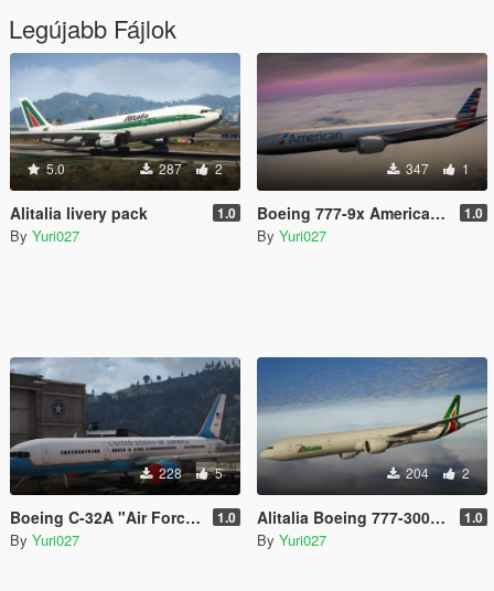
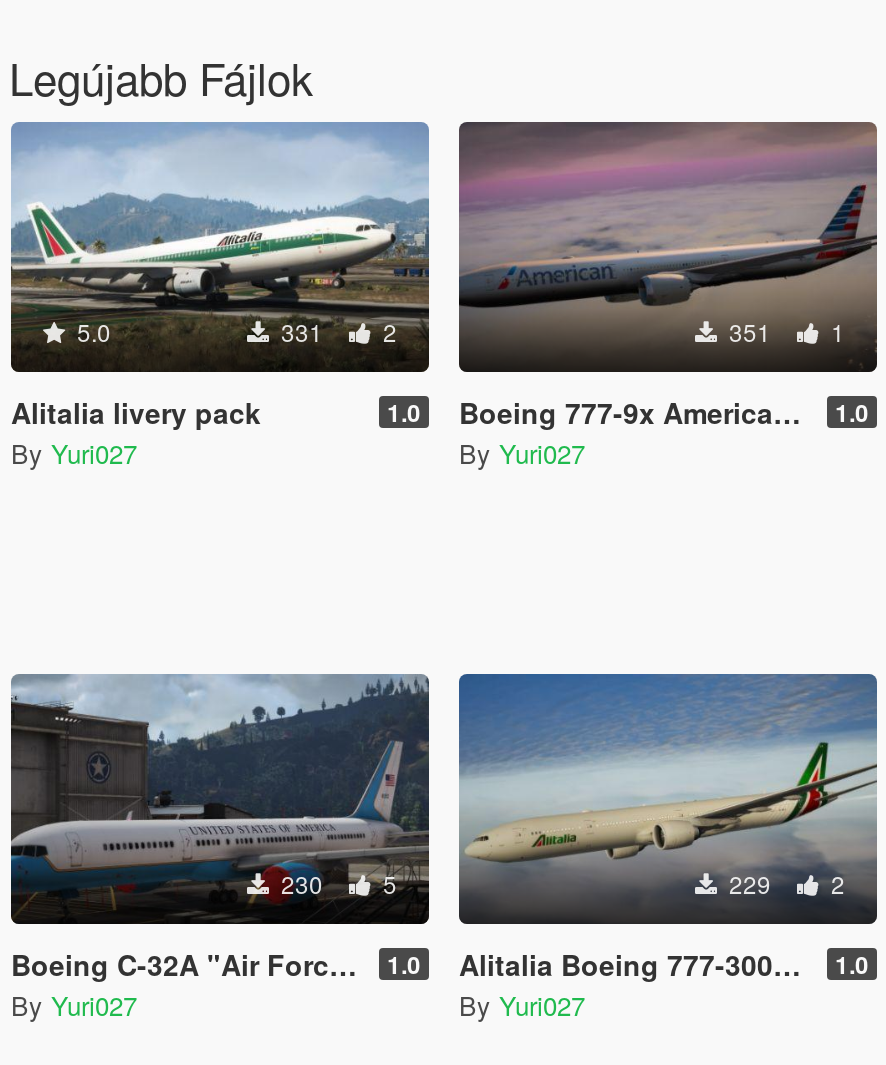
- 287
+ 331

- 347 1
+ 351 1

- 228
+ 230

- 204 2
+ 229 2
